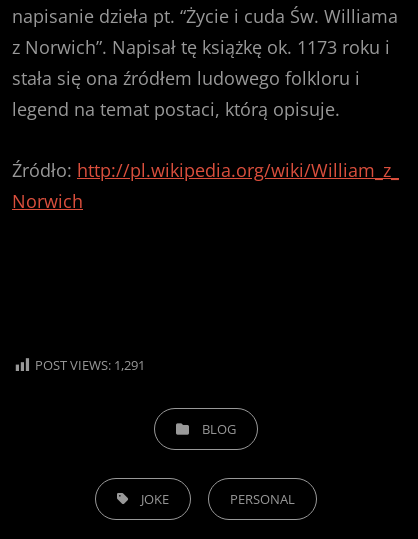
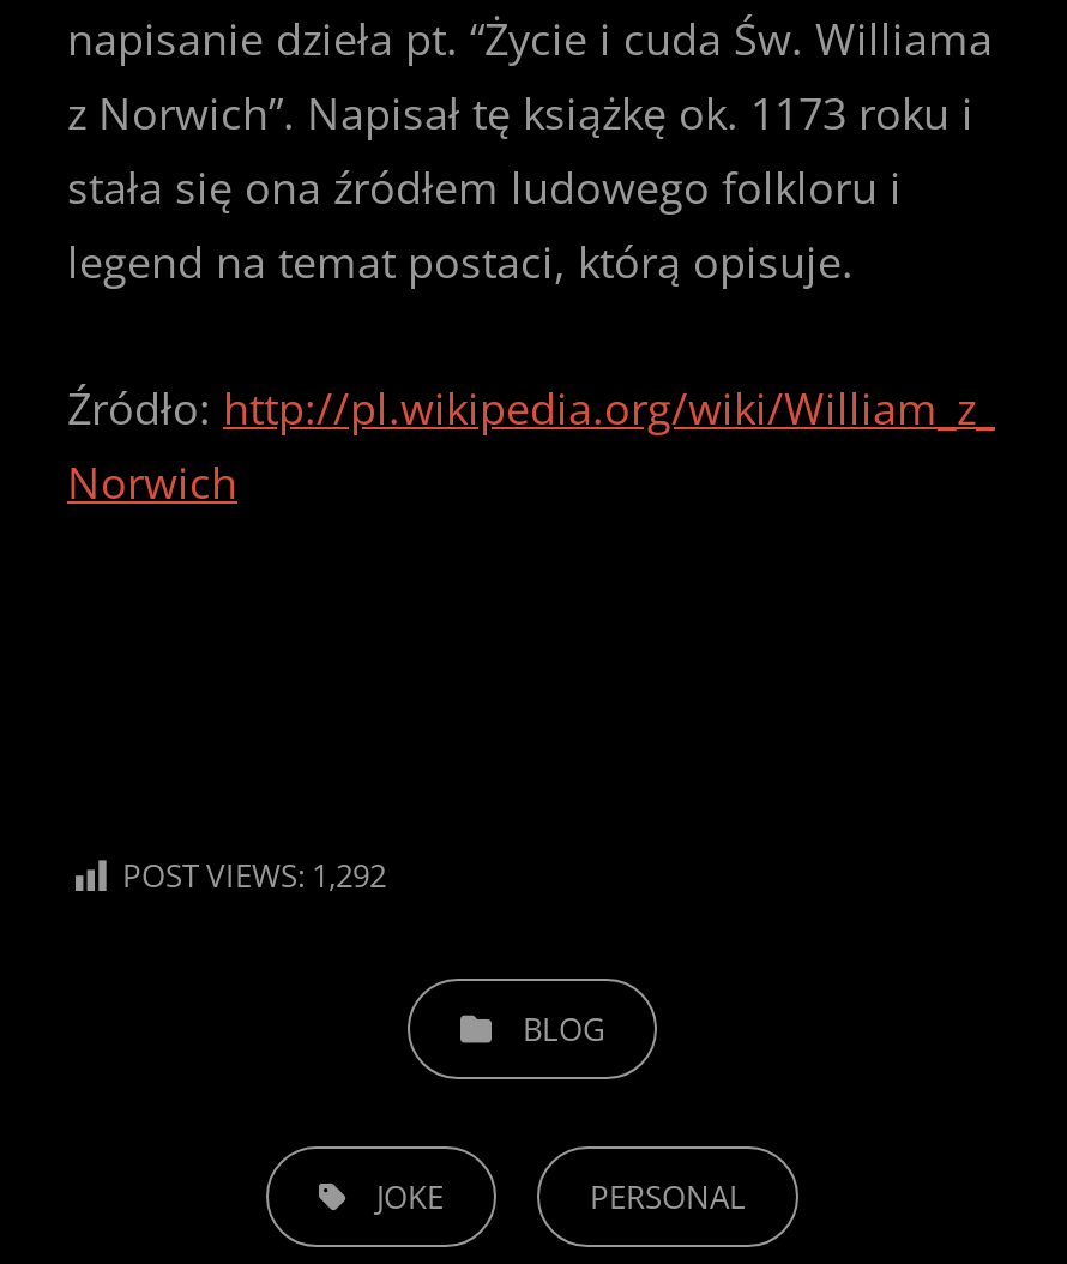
- POST VIEWS: 1,291
+ POST VIEWS: 1,292
